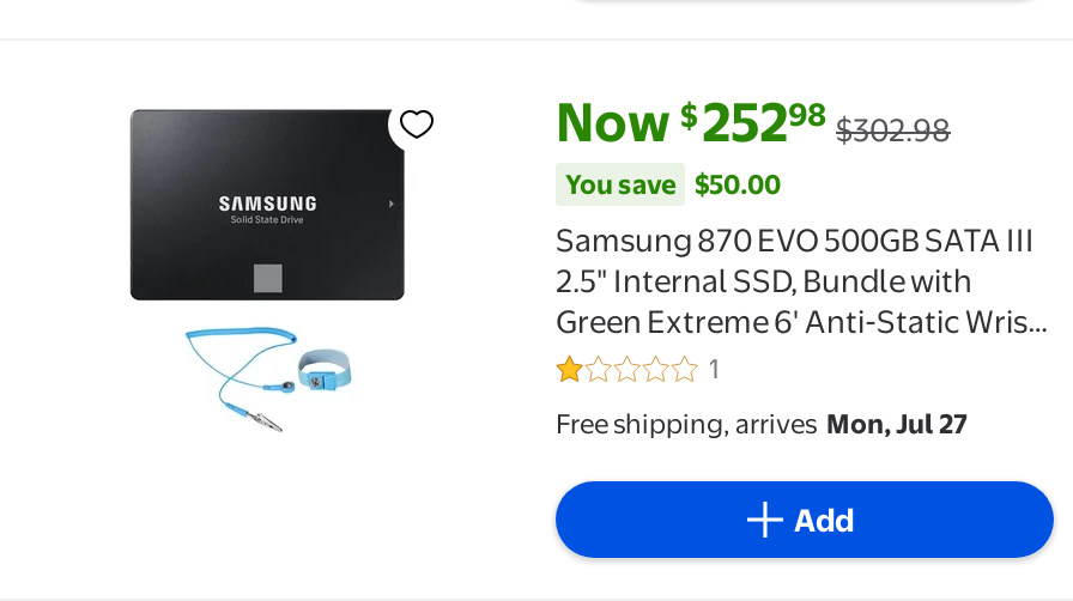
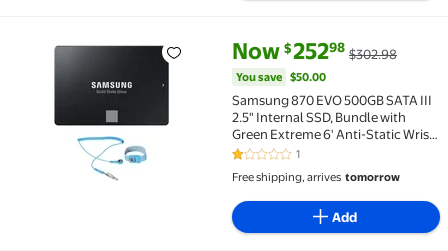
- Free shipping, arrives Mon, Jul 27
+ Free shipping, arrives tomorrow
